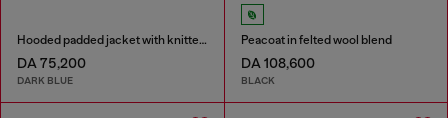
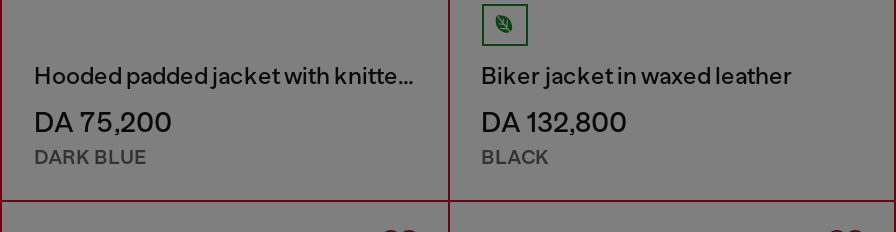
- Peacoat in felted wool blend
+ Biker jacket in waxed leather

- DA 108,600
+ DA 132,800
